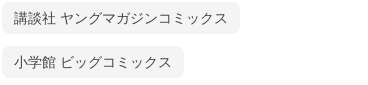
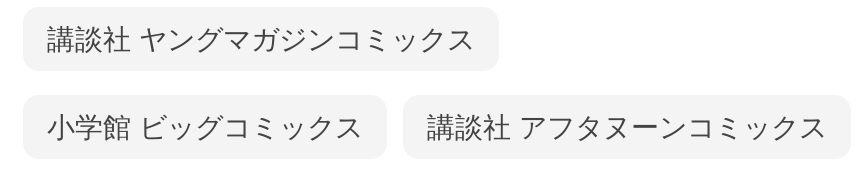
+ 講談社 アフタヌーンコミックス
